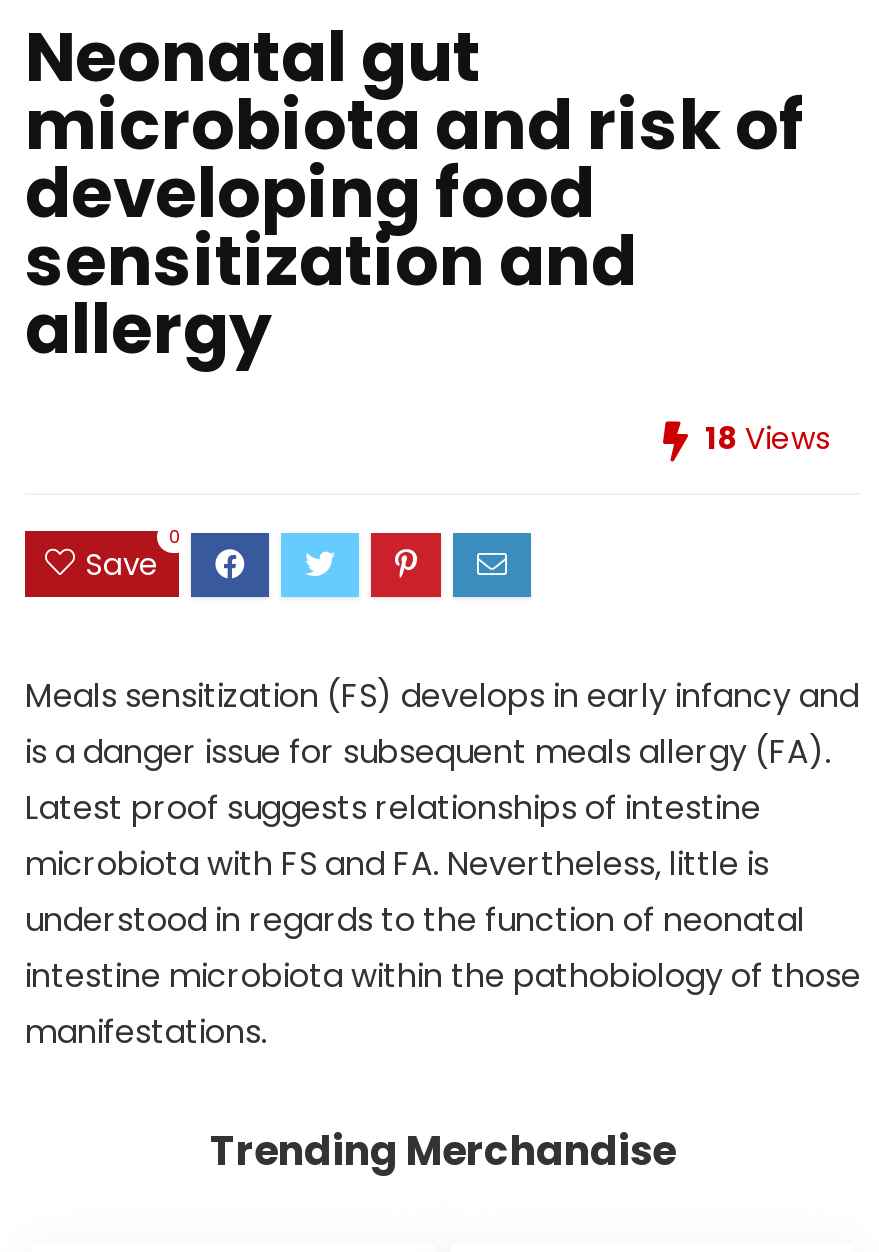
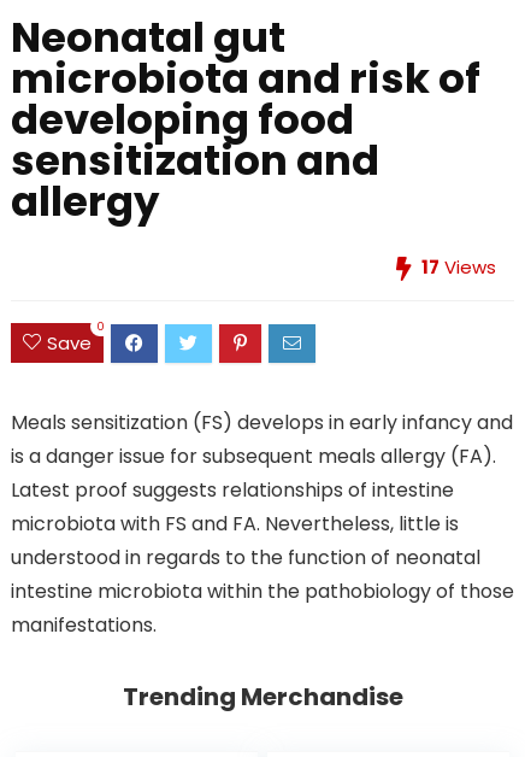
- 18 Views
+ 17 Views
